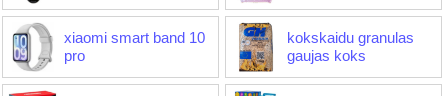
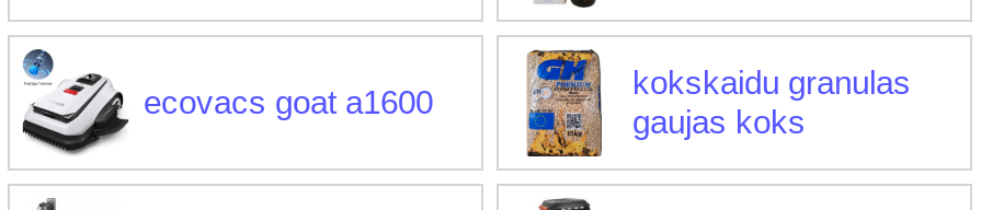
- [image]
- xiaomi smart band 10
- pro
+ [image]
+ ecovacs goat a1600
